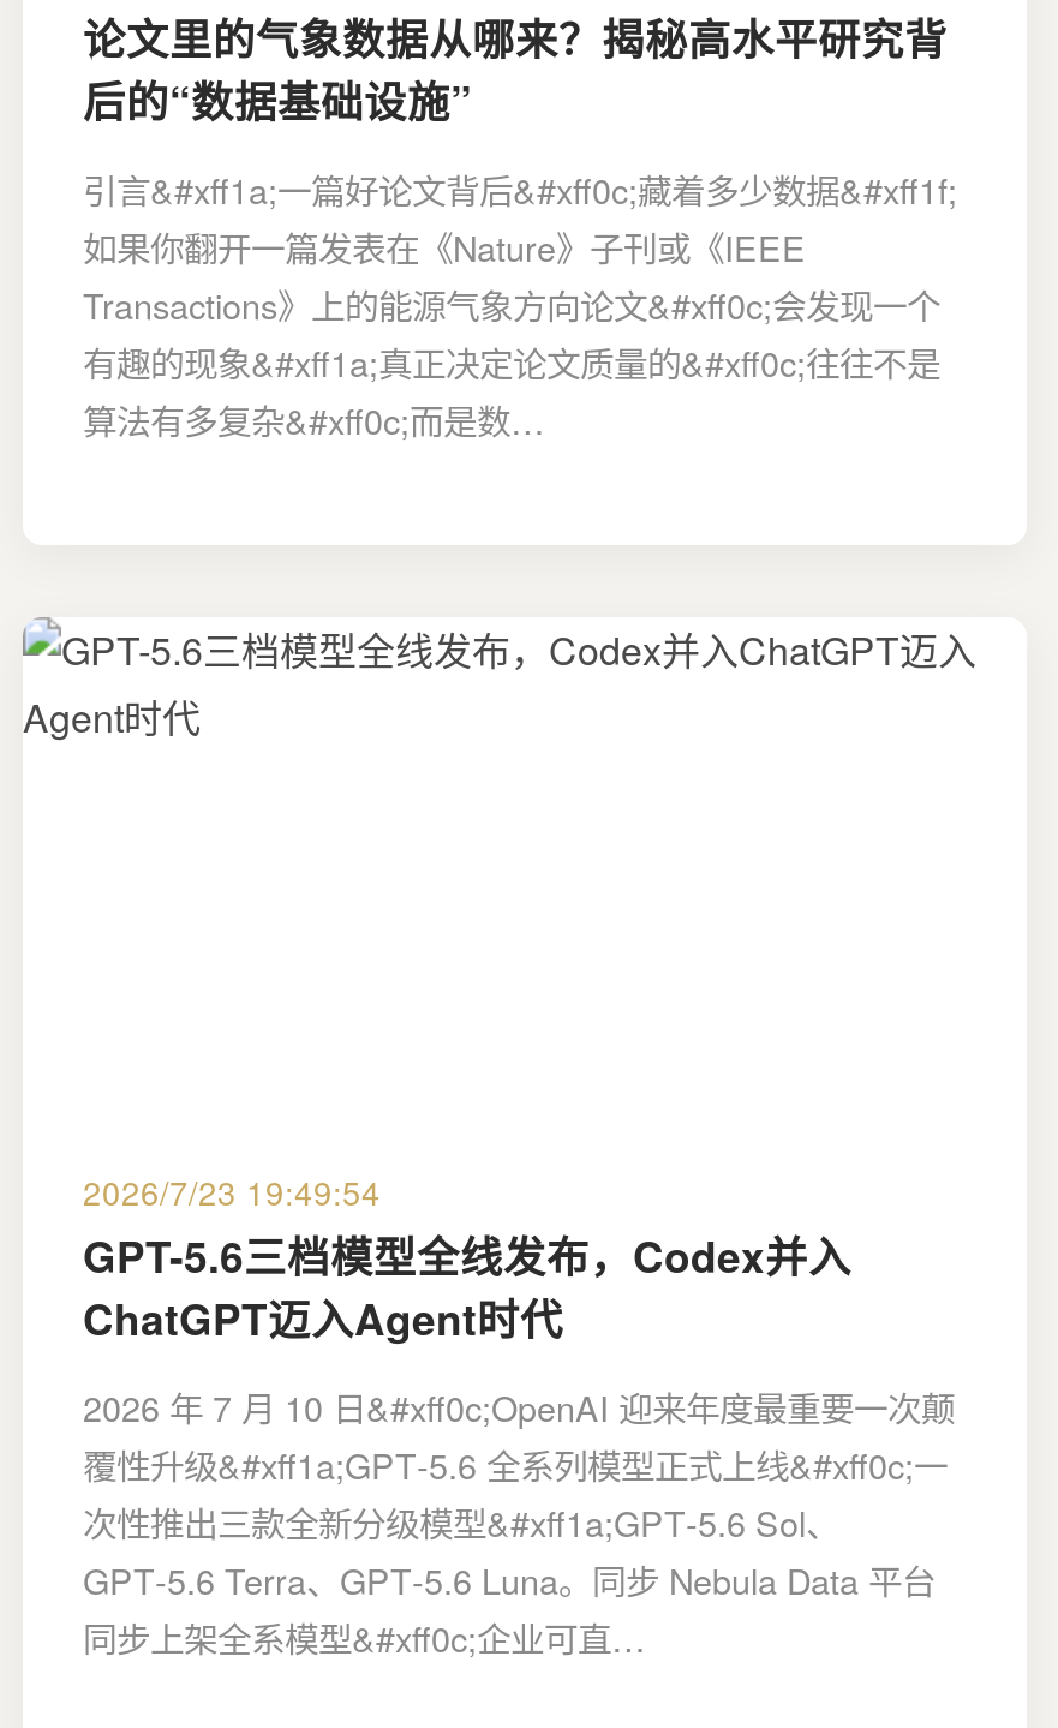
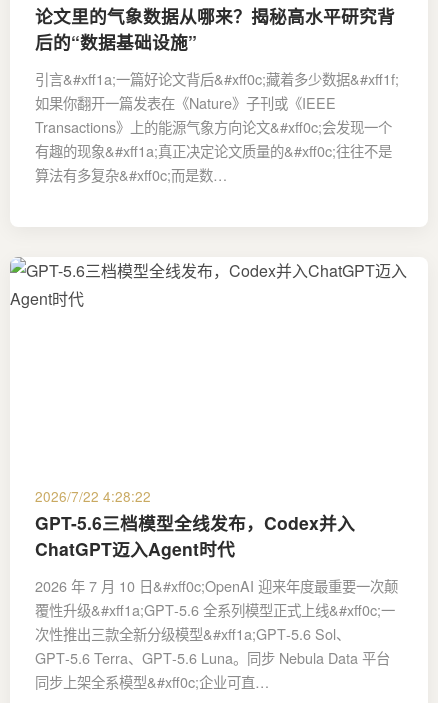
- 2026/7/23 19:49:54
+ 2026/7/22 4:28:22
